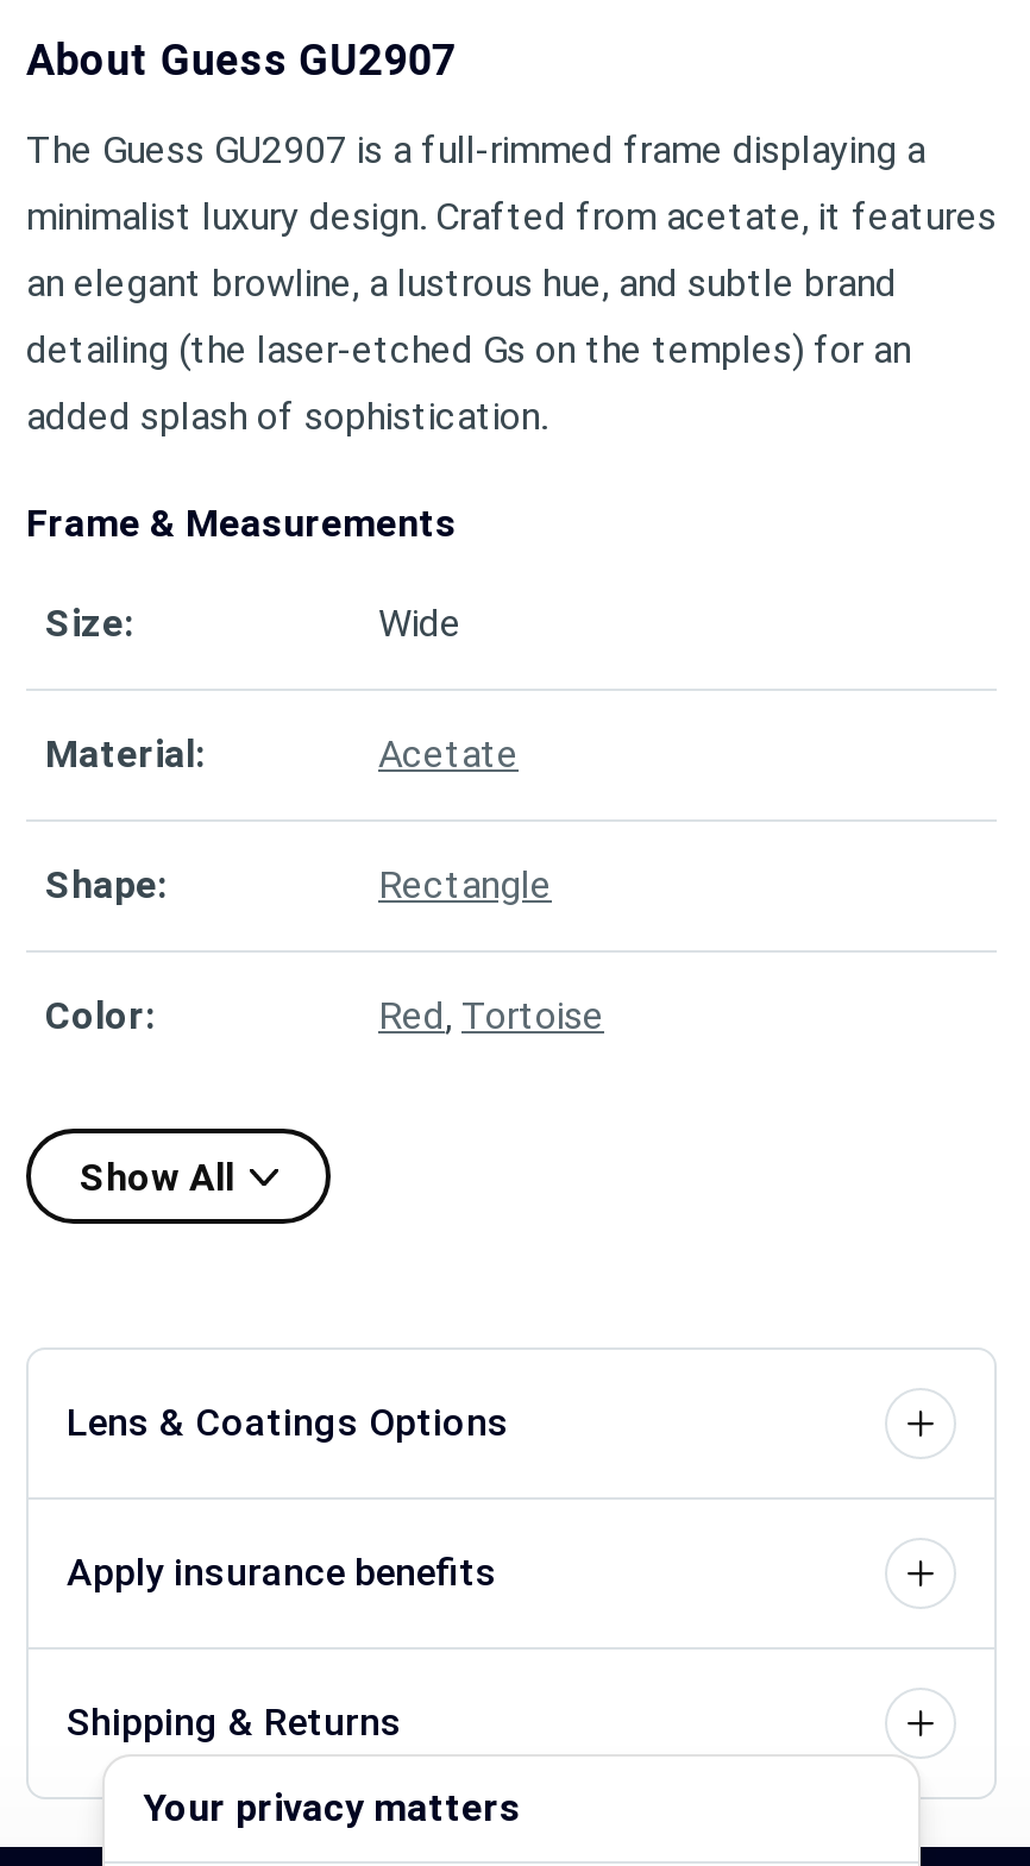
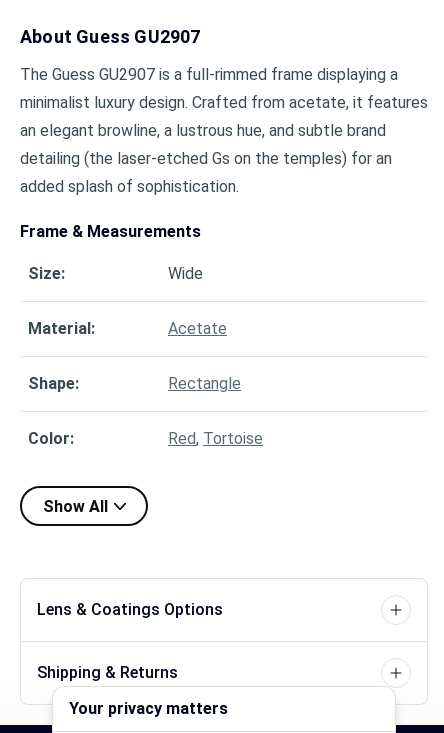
- Apply insurance benefits
